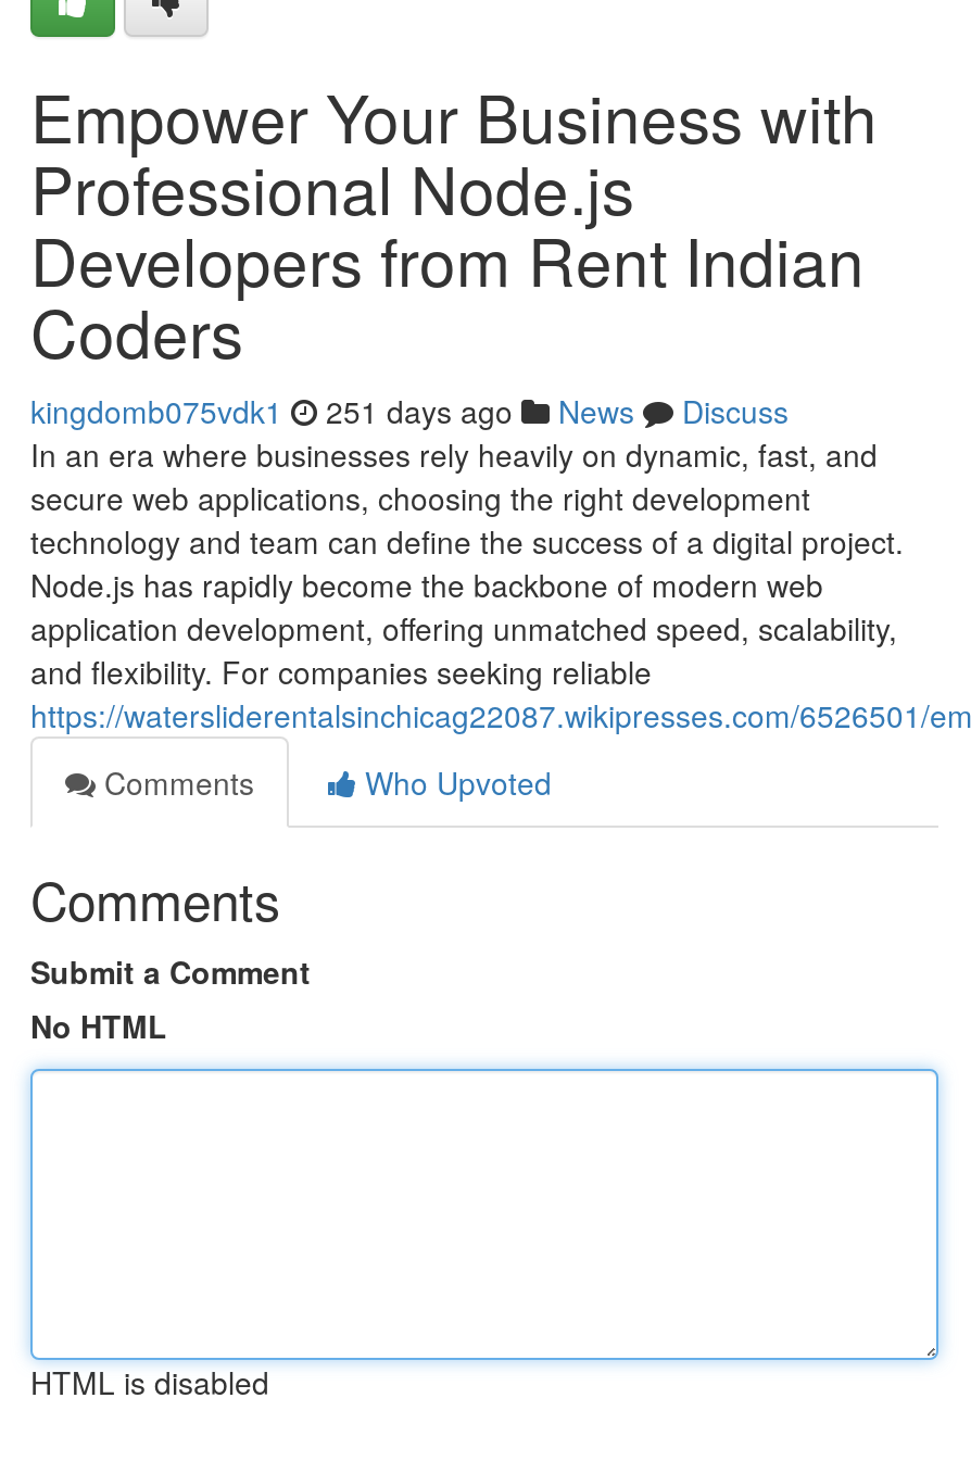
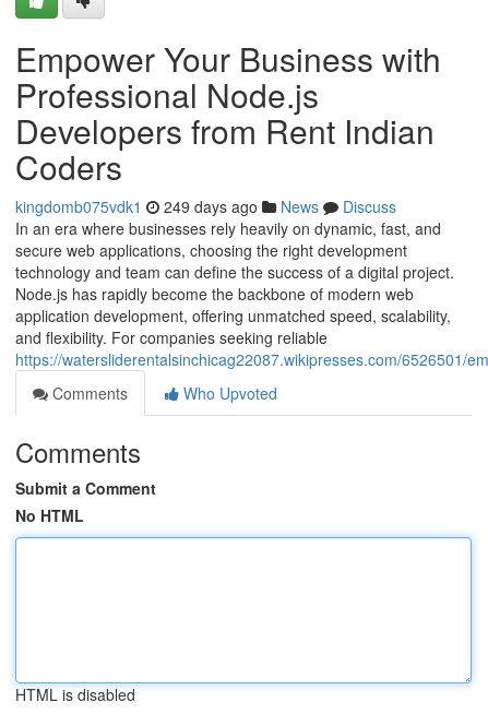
- kingdomb075vdk1 251 days ago News Discuss
+ kingdomb075vdk1 249 days ago News Discuss
